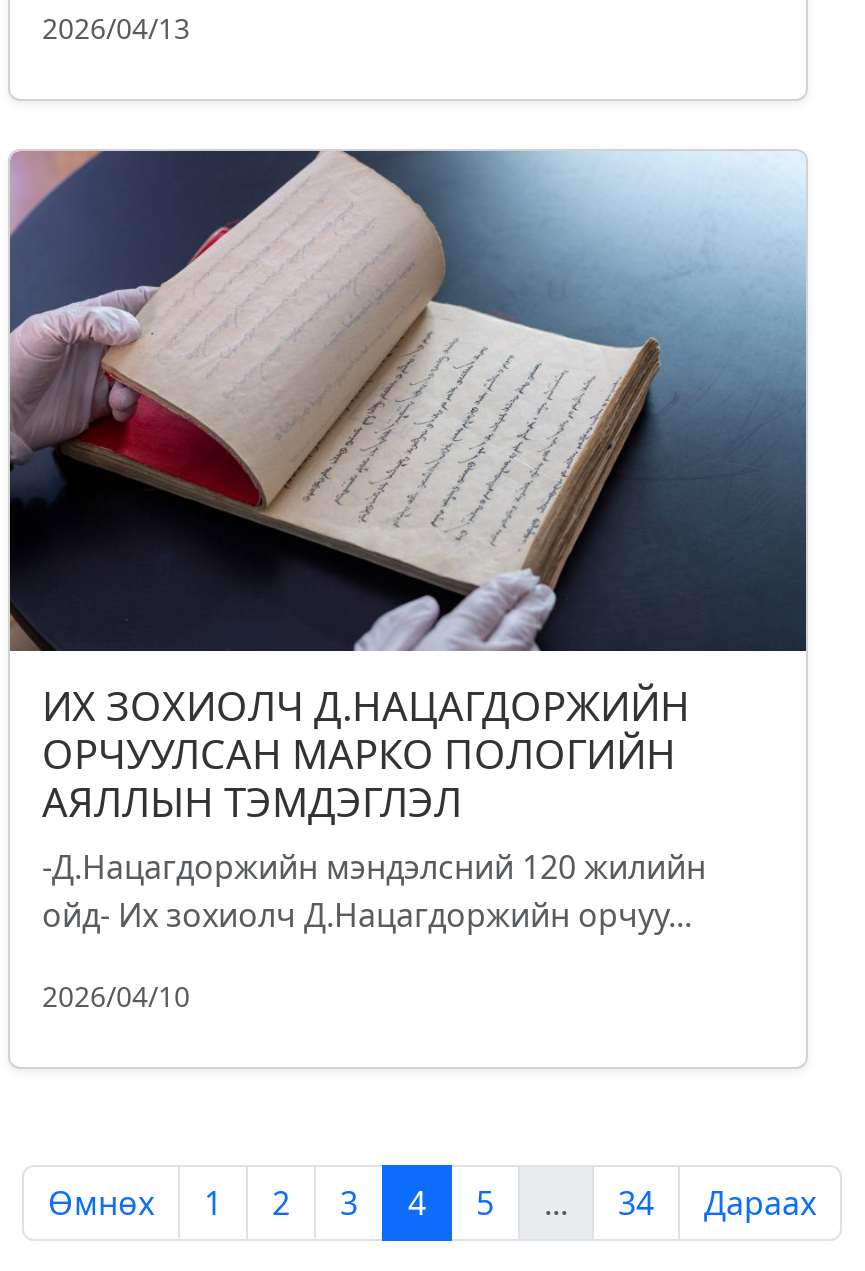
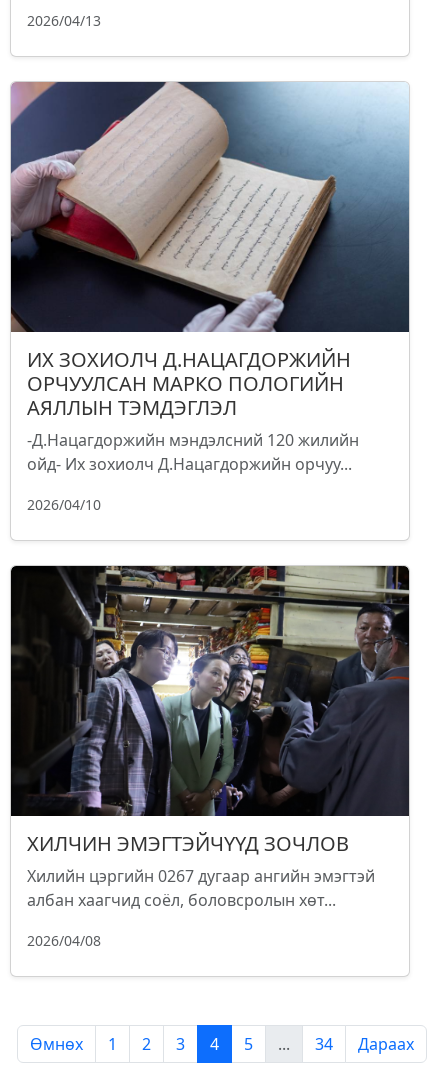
+ [image]
+ ХИЛЧИН ЭМЭГТЭЙЧҮҮД ЗОЧЛОВ
+ Хилийн цэргийн 0267 дугаар ангийн эмэгтэй
+ албан хаагчид соёл, боловсролын хөт...
+ 2026/04/08
